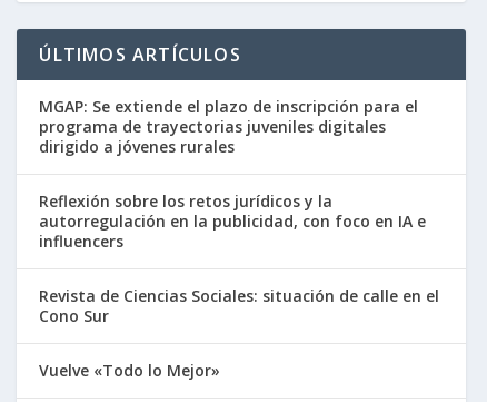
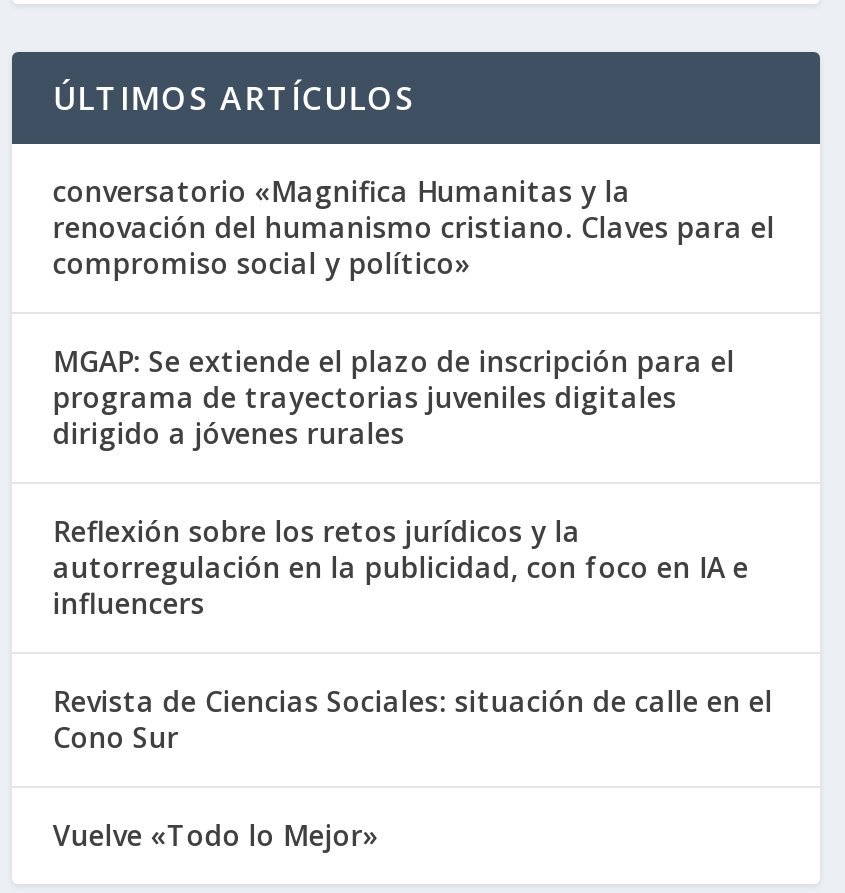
+ conversatorio «Magnifica Humanitas y la
+ renovación del humanismo cristiano. Claves para el
+ compromiso social y político»
